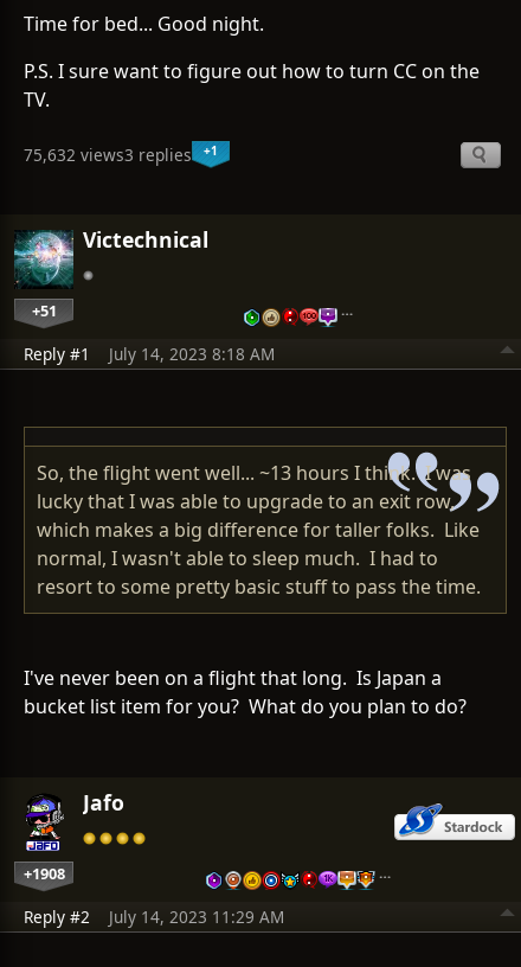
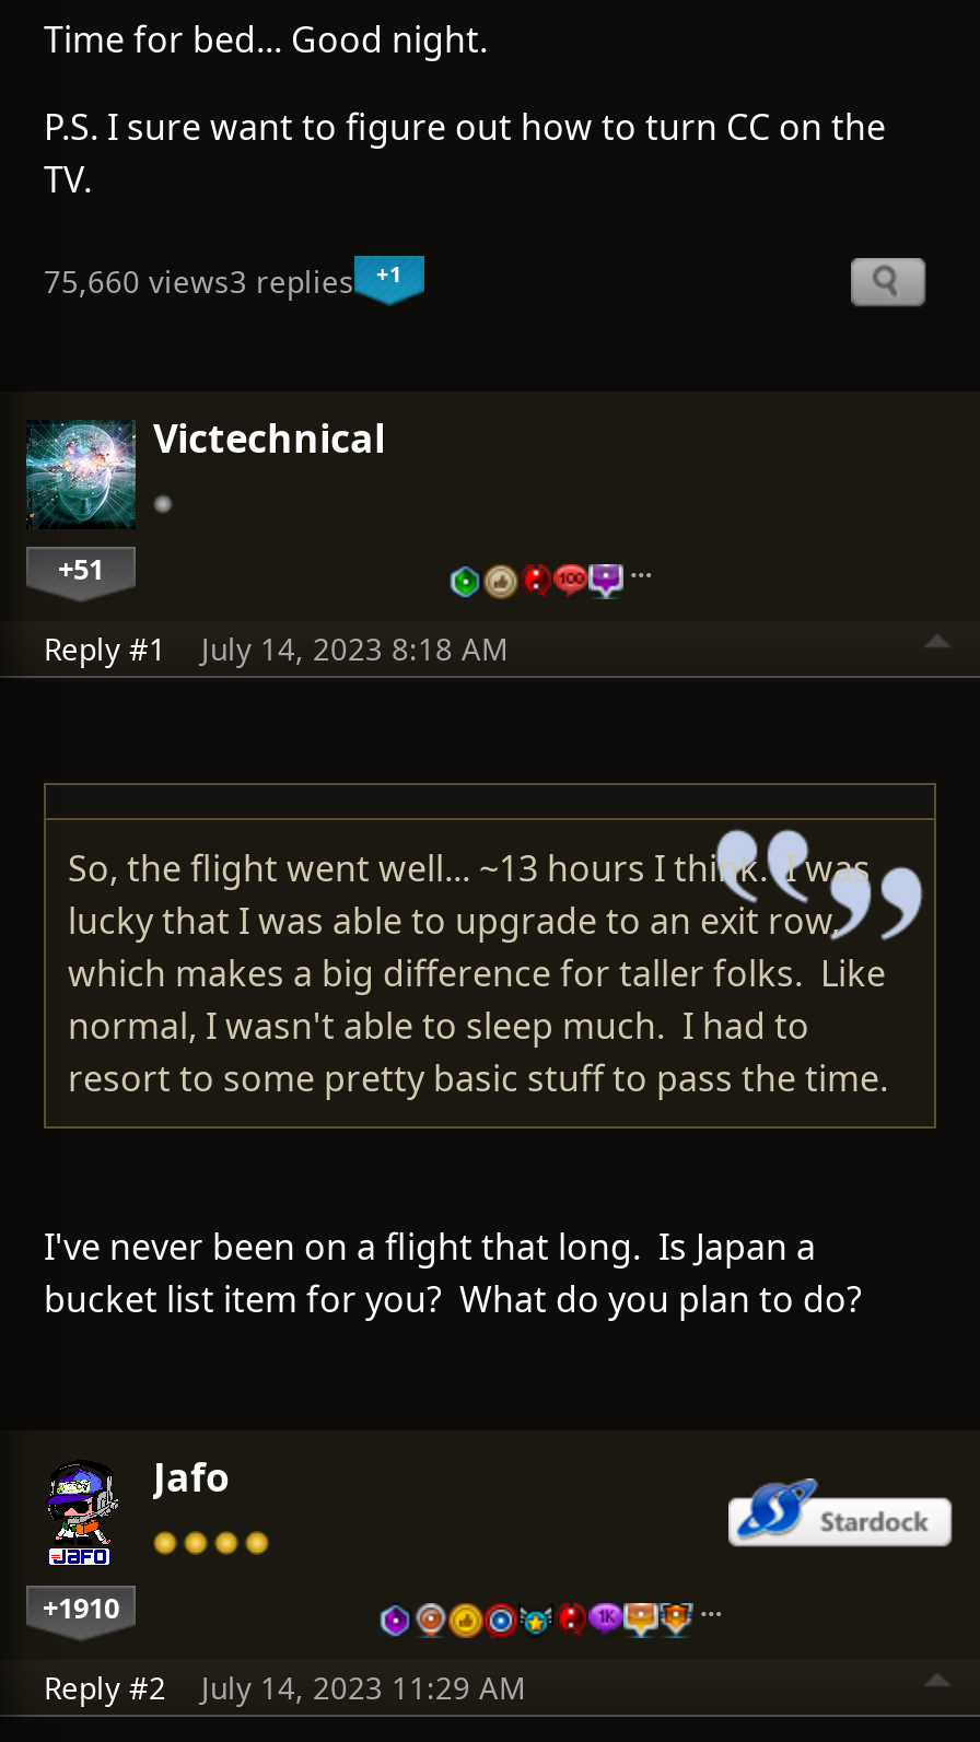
- 75,632 views3 replies
+ 75,660 views3 replies

- +1908
+ +1910
